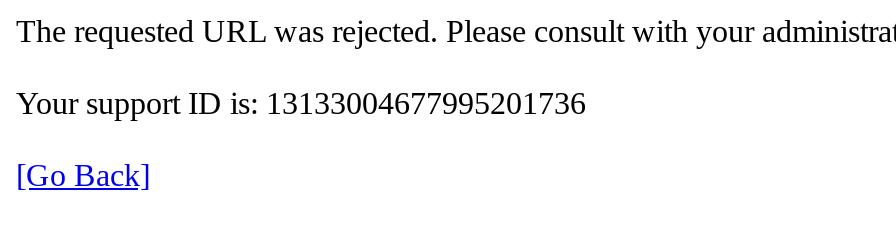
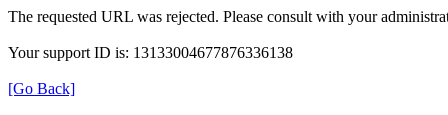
- Your support ID is: 13133004677995201736
+ Your support ID is: 13133004677876336138
